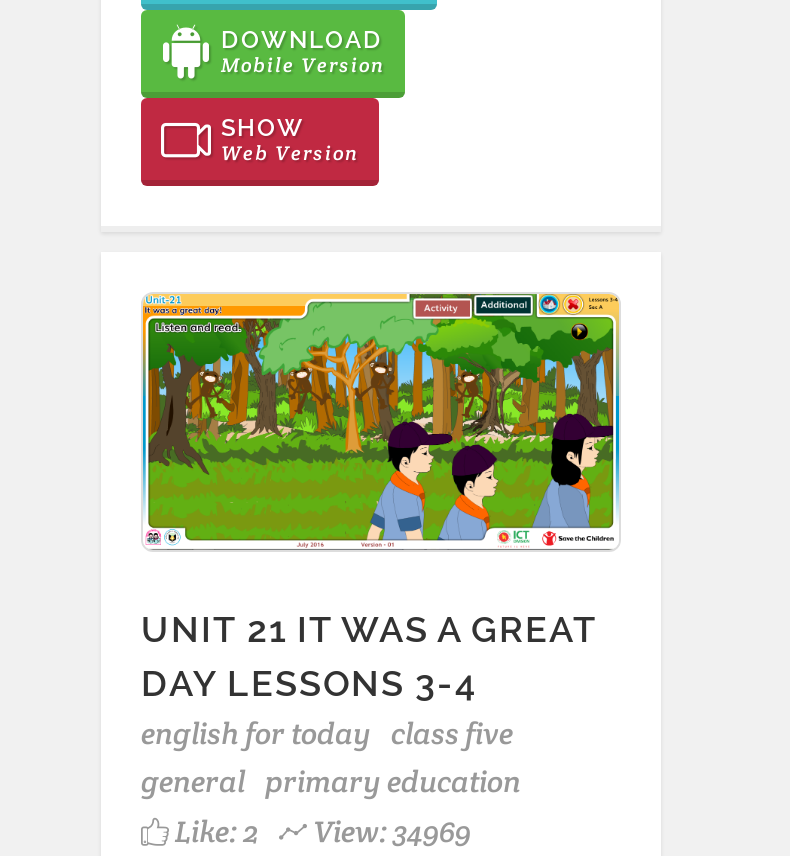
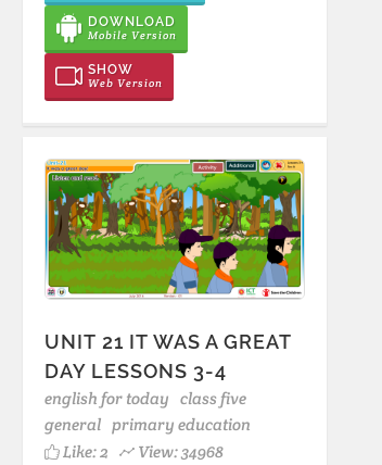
- Like:2 View: 34969
+ Like:2 View: 34968
